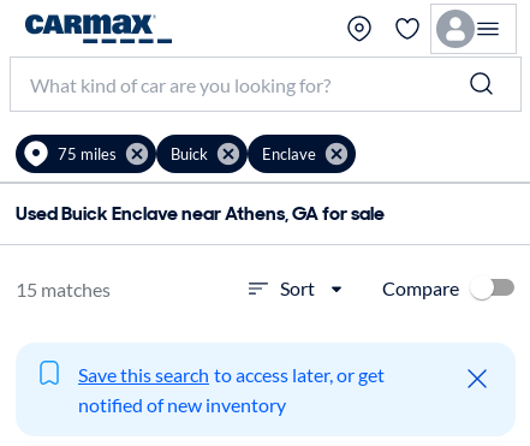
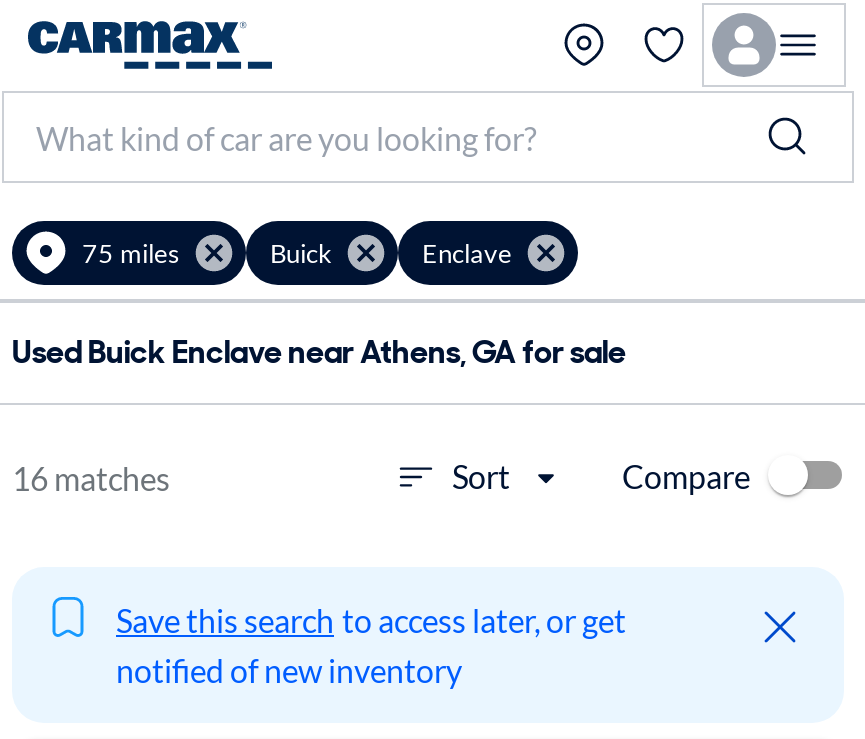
- 15 matches
+ 16 matches
